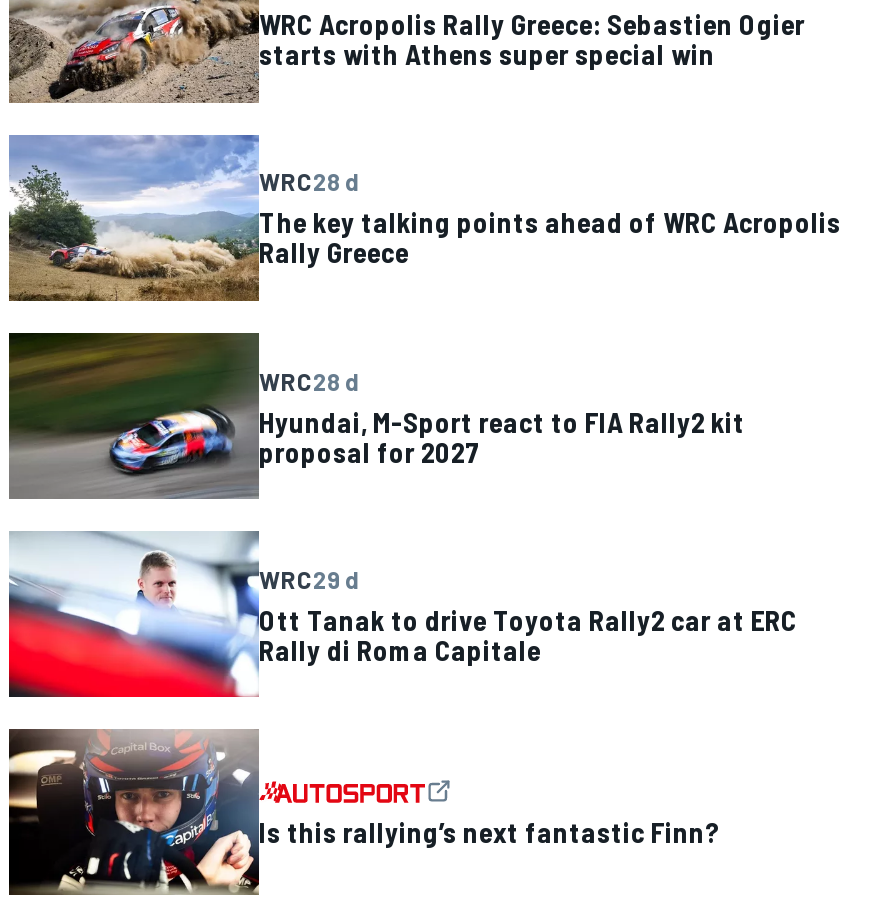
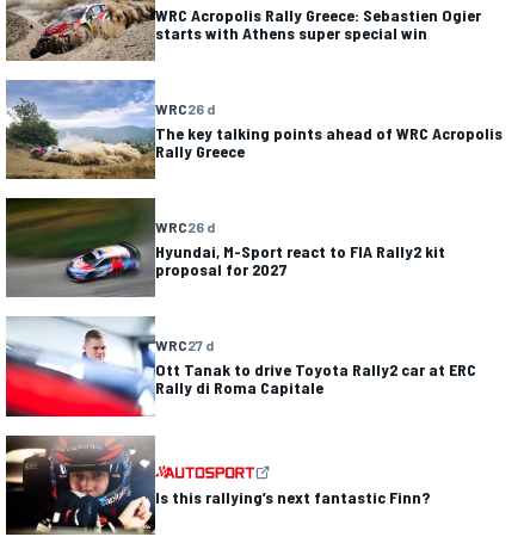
- WRC28 d
+ WRC26 d

- WRC28 d
+ WRC26 d

- WRC29 d
+ WRC27 d
